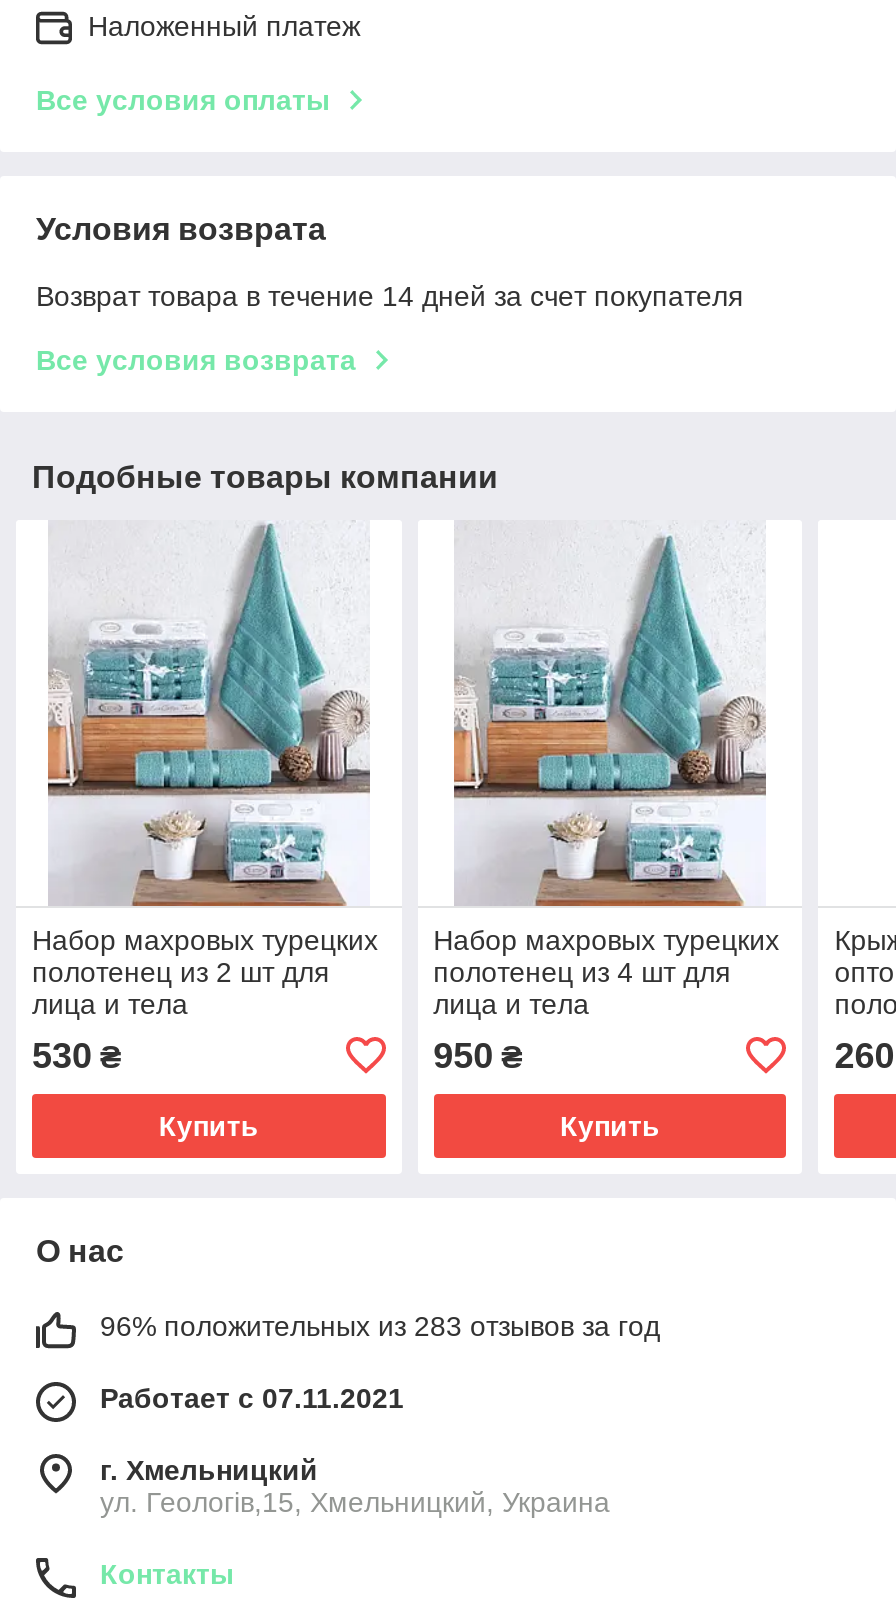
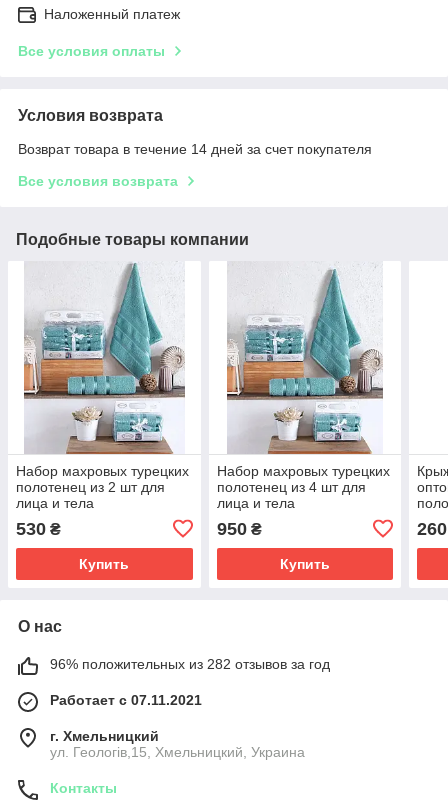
- 96% положительных из 283 отзывов за год
+ 96% положительных из 282 отзывов за год
